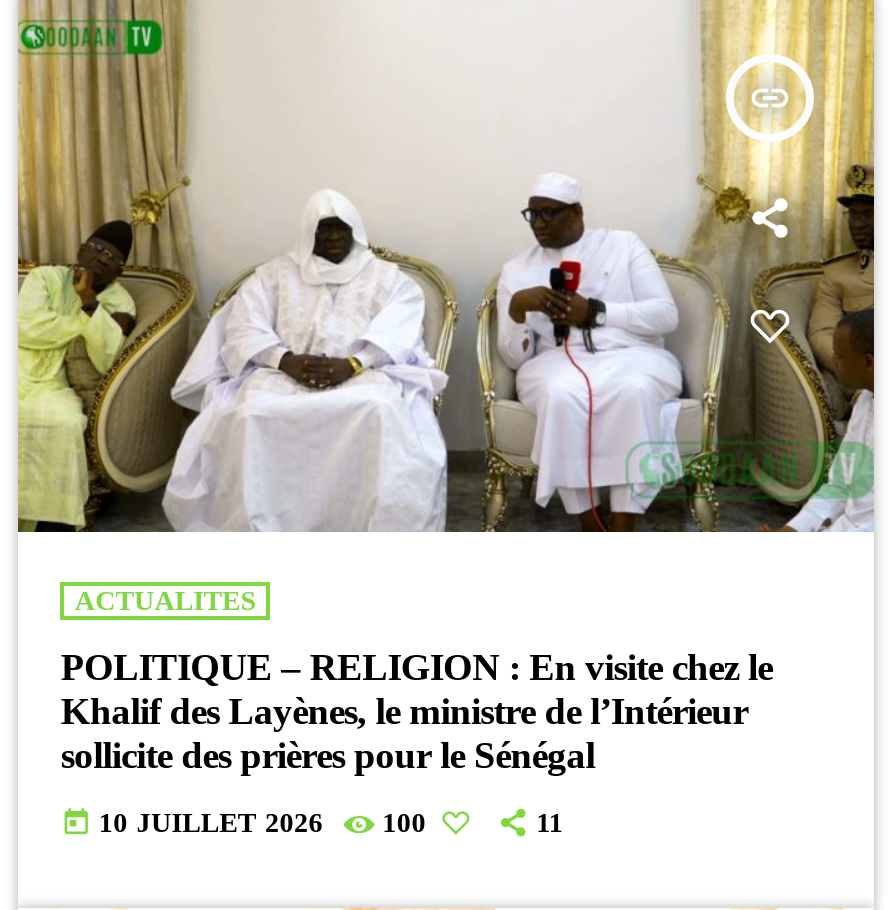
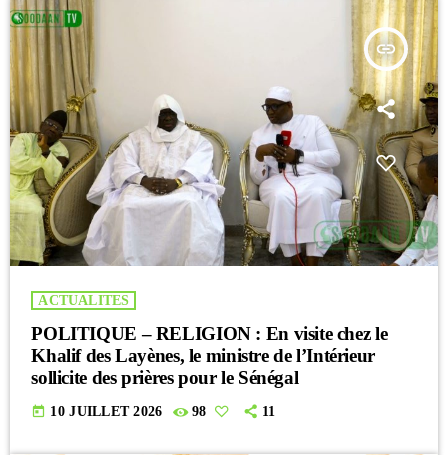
- 100
+ 98
